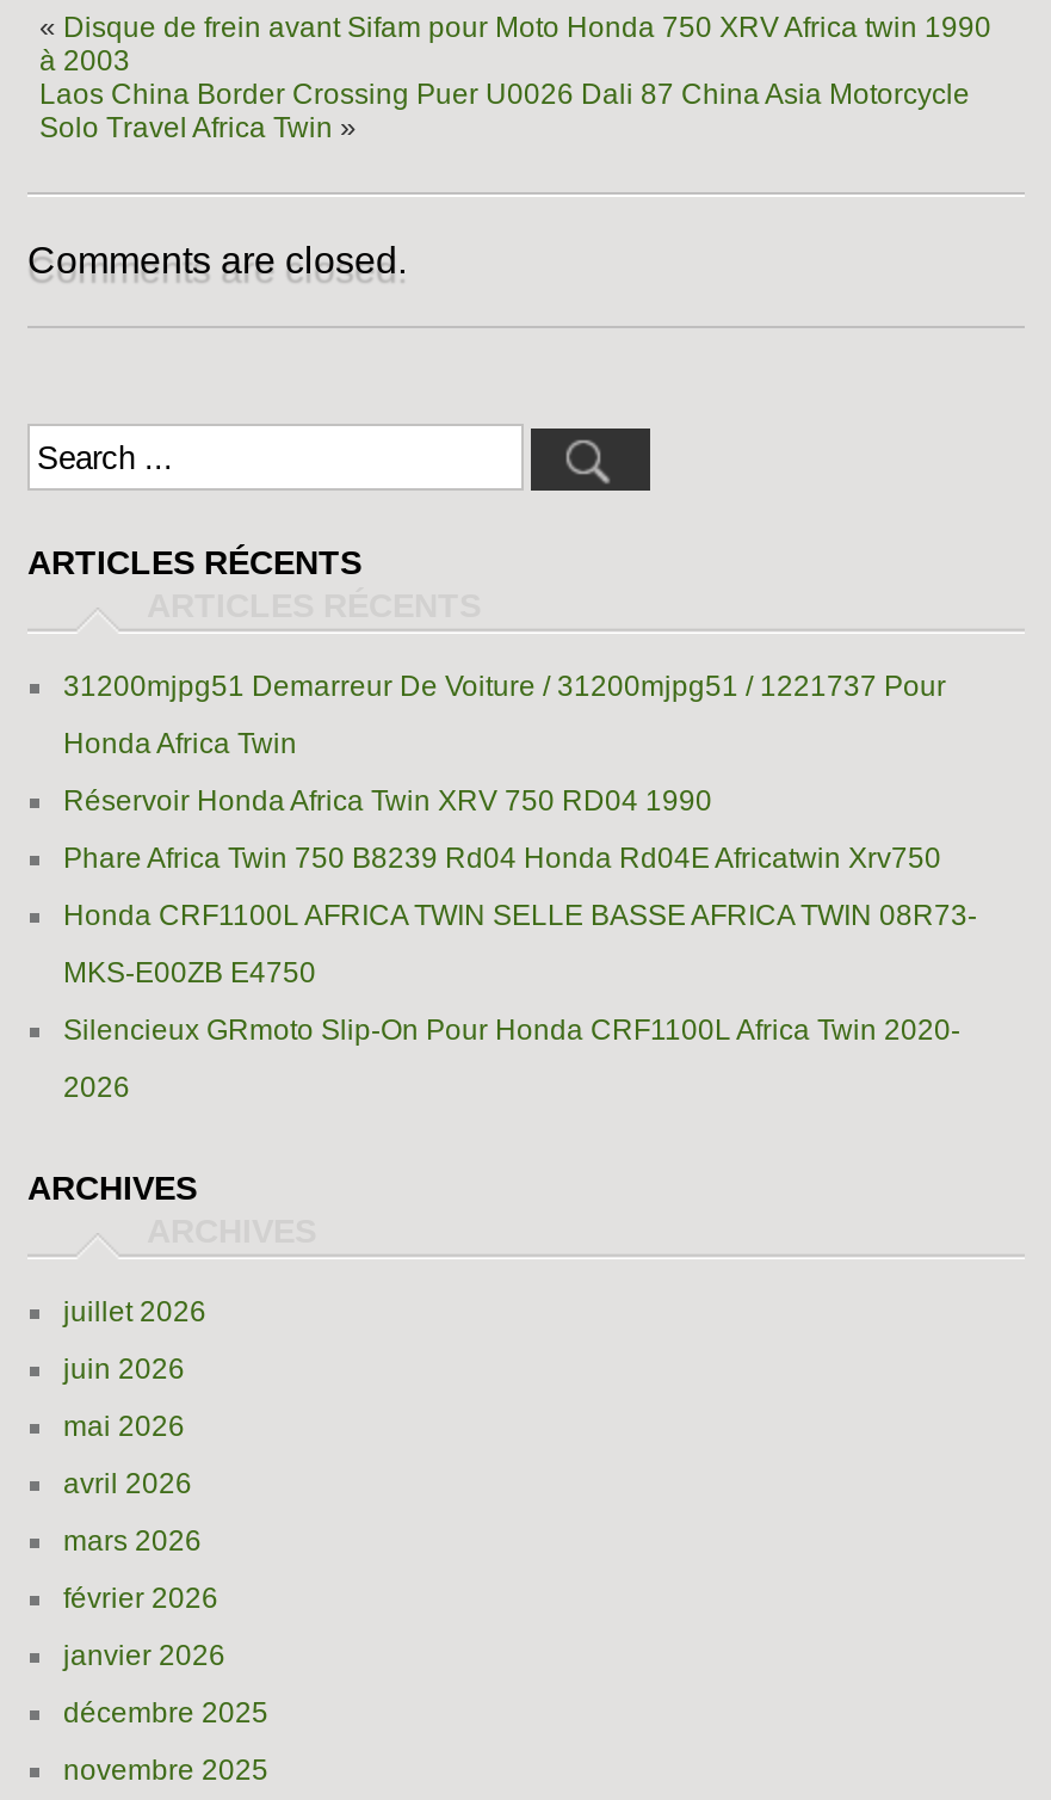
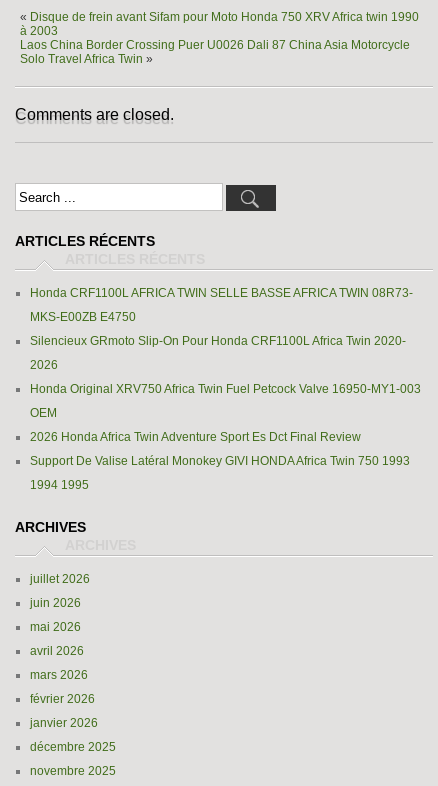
- 31200mjpg51 Demarreur De Voiture / 31200mjpg51 / 1221737 Pour
- Honda Africa Twin
- Réservoir Honda Africa Twin XRV 750 RD04 1990
- Phare Africa Twin 750 B8239 Rd04 Honda Rd04E Africatwin Xrv750

moved up: Honda CRF1100L AFRICA TWIN SELLE BASSE AFRICA TWIN 08R73- | MKS-E00ZB E4750 | Silencieux GRmoto Slip-On Pour Honda CRF1100L Africa Twin 2020- | 2026

+ Honda Original XRV750 Africa Twin Fuel Petcock Valve 16950-MY1-003
+ OEM
+ 2026 Honda Africa Twin Adventure Sport Es Dct Final Review
+ Support De Valise Latéral Monokey GIVI HONDA Africa Twin 750 1993
+ 1994 1995
